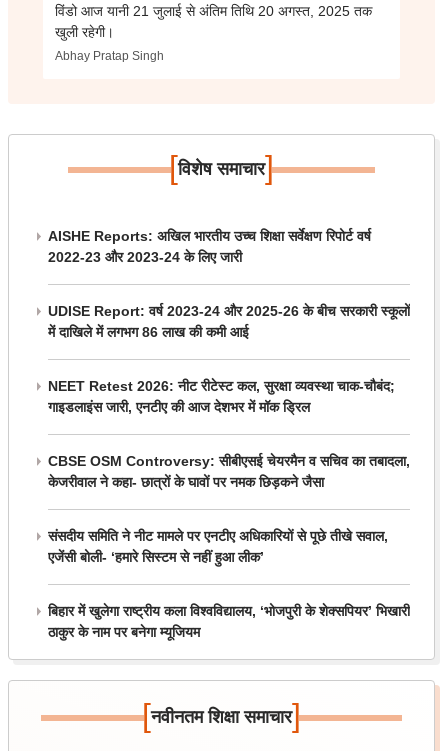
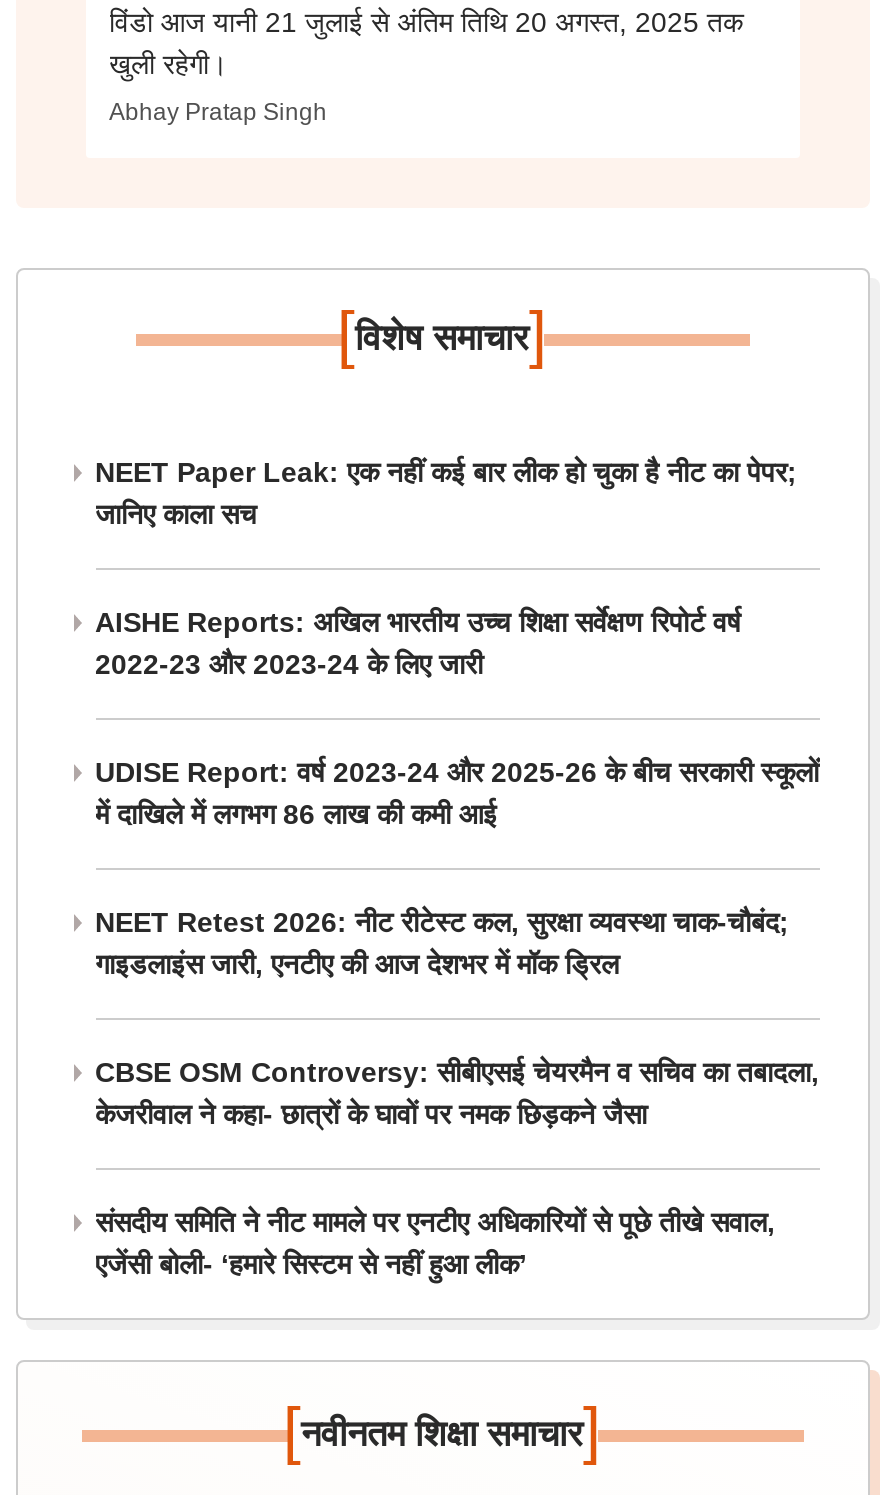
+ NEET Paper Leak: एक नहीं कई बार लीक हो चुका है नीट का पेपर;
+ जानिए काला सच

moved down: AISHE Reports: अखिल भारतीय उच्च शिक्षा सर्वेक्षण रिपोर्ट वर्ष | 2022-23 और 2023-24 के लिए जारी | UDISE Report: वर्ष 2023-24 और 2025-26 के बीच सरकारी स्कूलों | ... | संसदीय समिति ने नीट मामले पर एनटीए अधिकारियों से पूछे तीखे सवाल, | एजेंसी बोली- ‘हमारे सिस्टम से नहीं हुआ लीक’

- बिहार में खुलेगा राष्ट्रीय कला विश्वविद्यालय, ‘भोजपुरी के शेक्सपियर’ भिखारी
- ठाकुर के नाम पर बनेगा म्यूजियम
